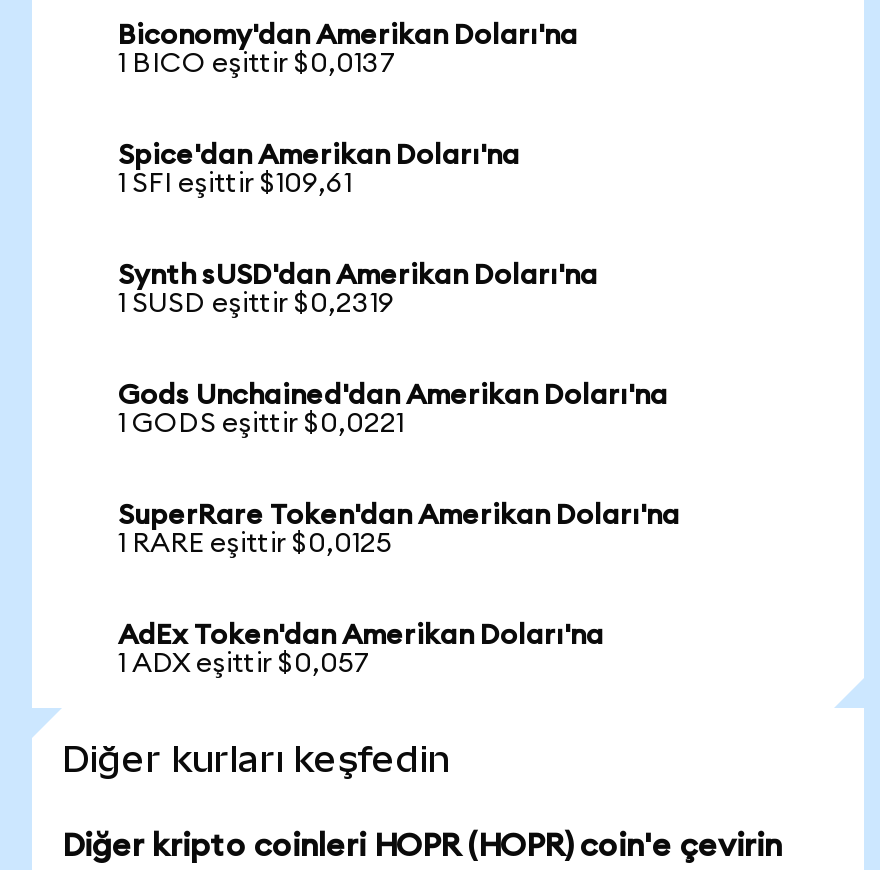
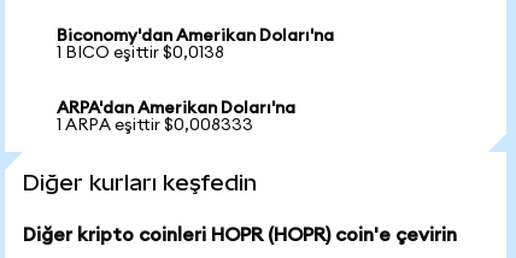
- 1 BICO eşittir $0,0137
- Spice'dan Amerikan Doları'na
- 1 SFI eşittir $109,61
- Synth sUSD'dan Amerikan Doları'na
- 1 SUSD eşittir $0,2319
- Gods Unchained'dan Amerikan Doları'na
- 1 GODS eşittir $0,0221
- SuperRare Token'dan Amerikan Doları'na
- 1 RARE eşittir $0,0125
- AdEx Token'dan Amerikan Doları'na
- 1 ADX eşittir $0,057
+ 1 BICO eşittir $0,0138
+ ARPA'dan Amerikan Doları'na
+ 1 ARPA eşittir $0,008333
